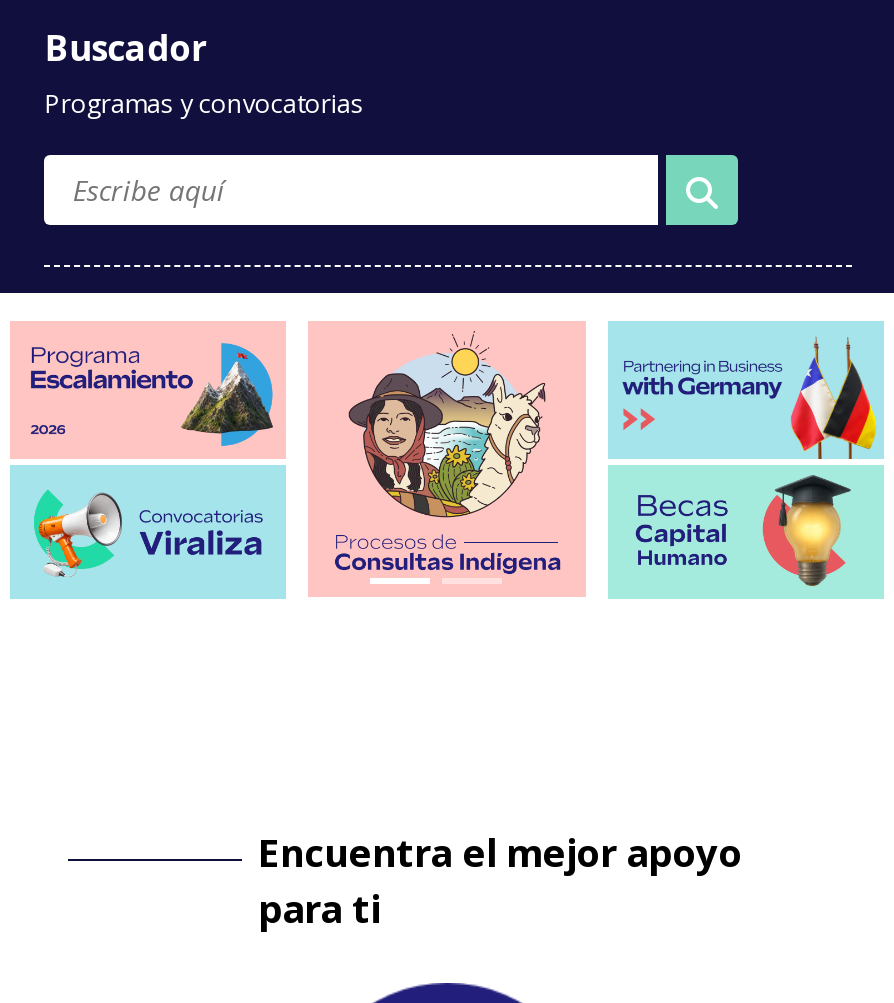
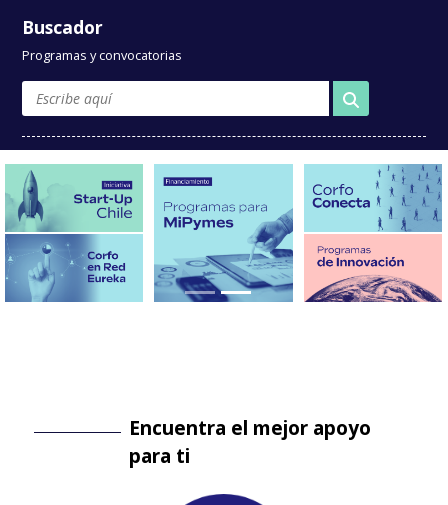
- [image]
+ [image]

- [image]
+ [image]

- [image]
+ [image]
